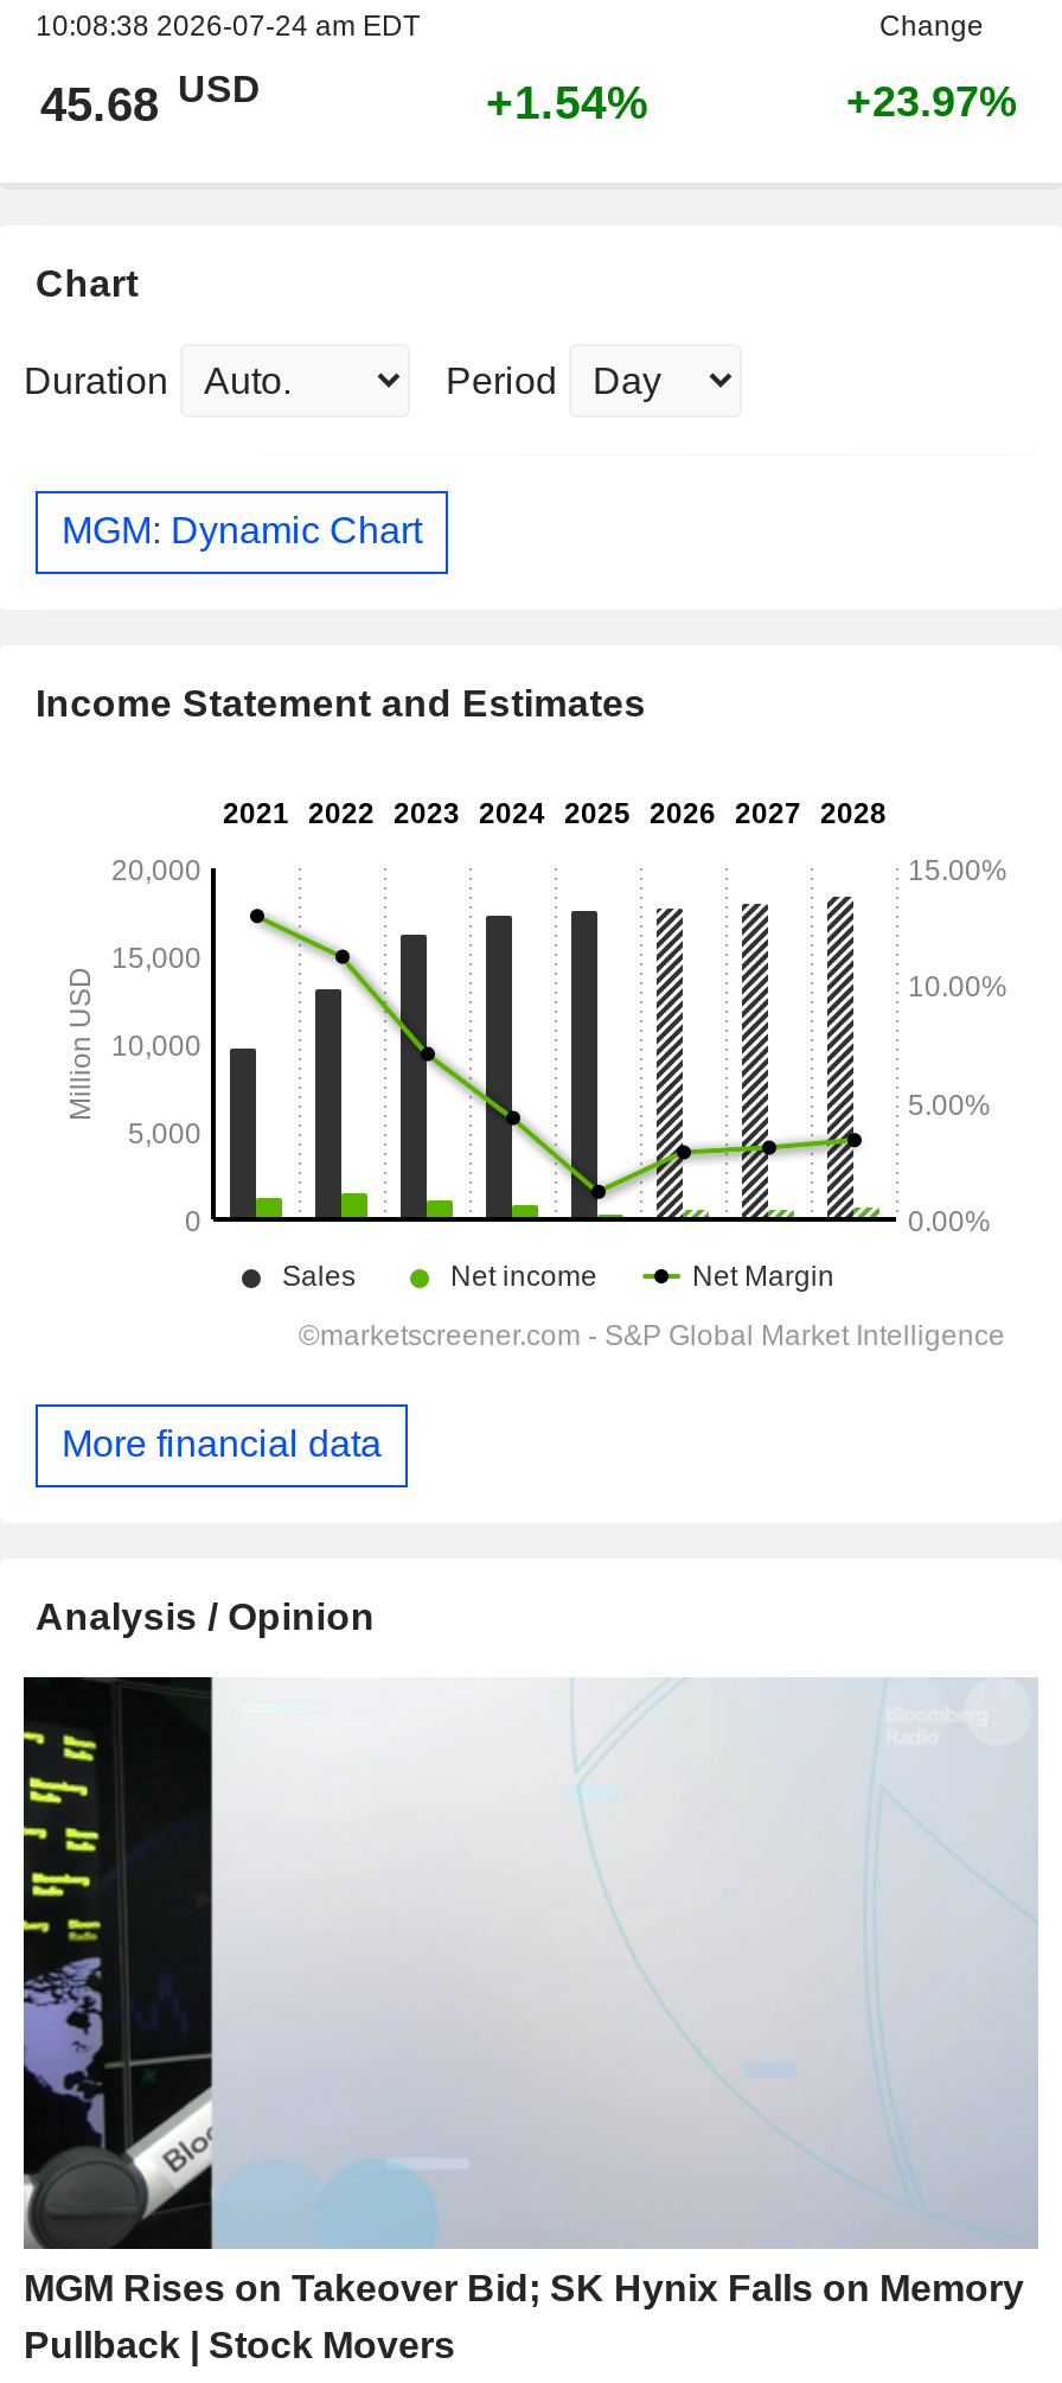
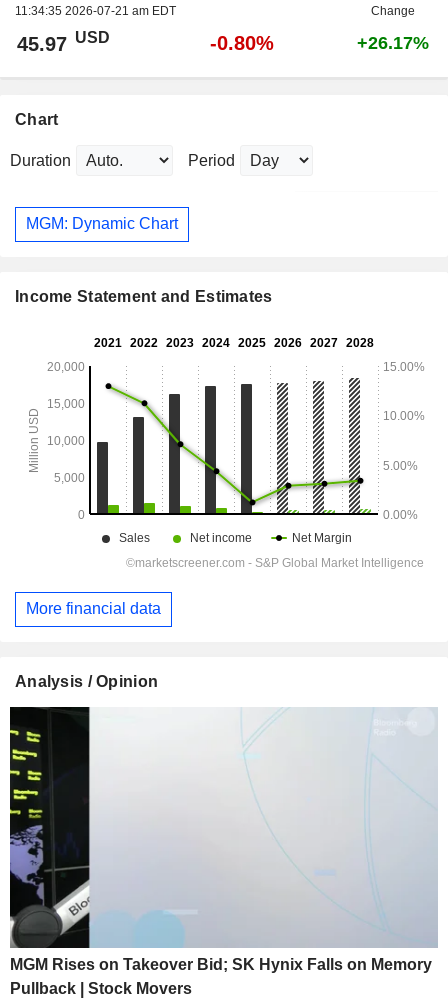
- 10:08:38 2026-07-24 am EDT
+ 11:34:35 2026-07-21 am EDT

- 45.68 USD
+ 45.97 USD

- +1.54%
+ -0.80%

- +23.97%
+ +26.17%
